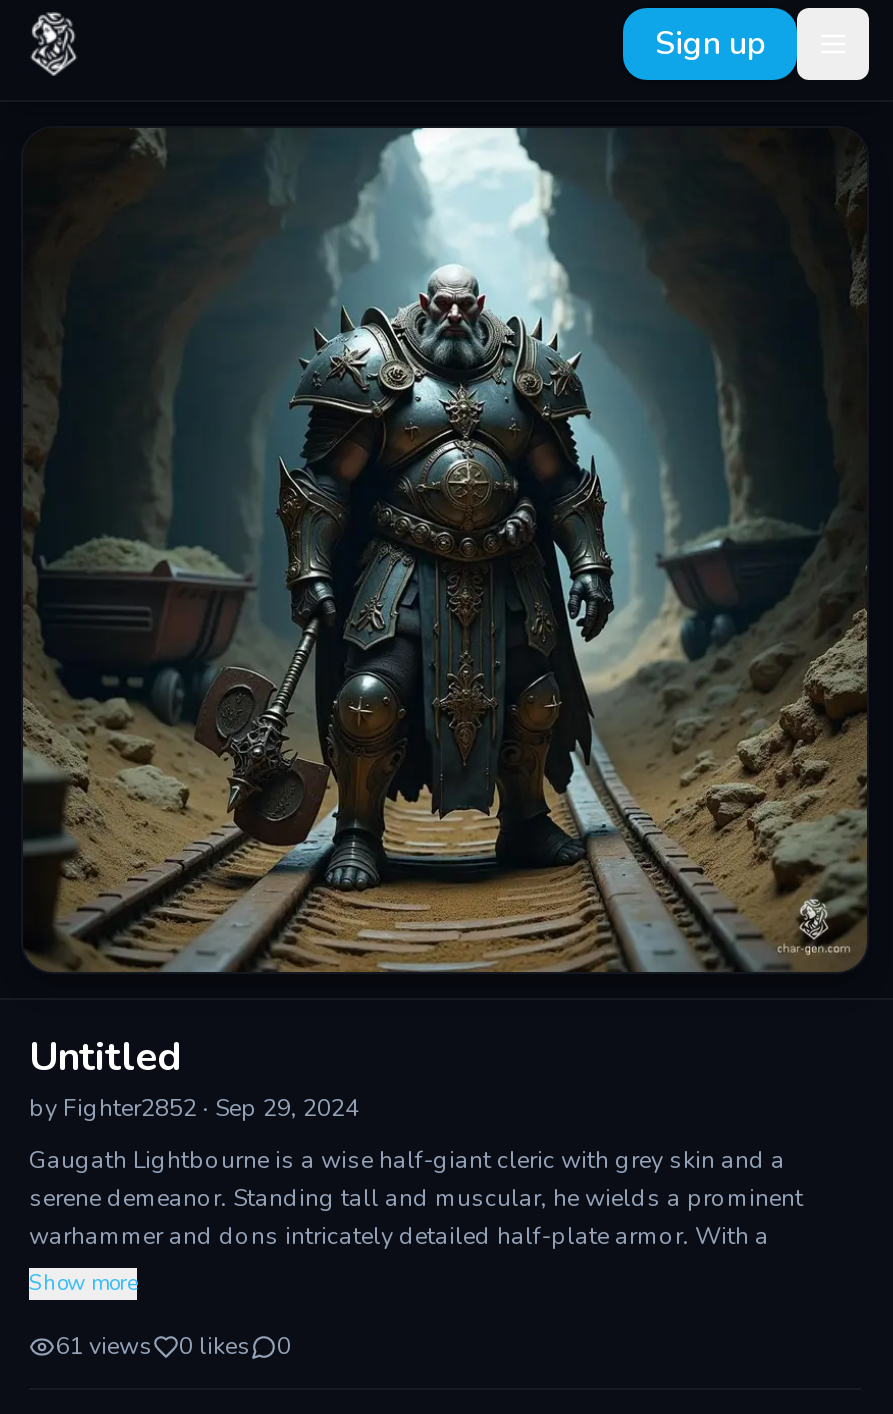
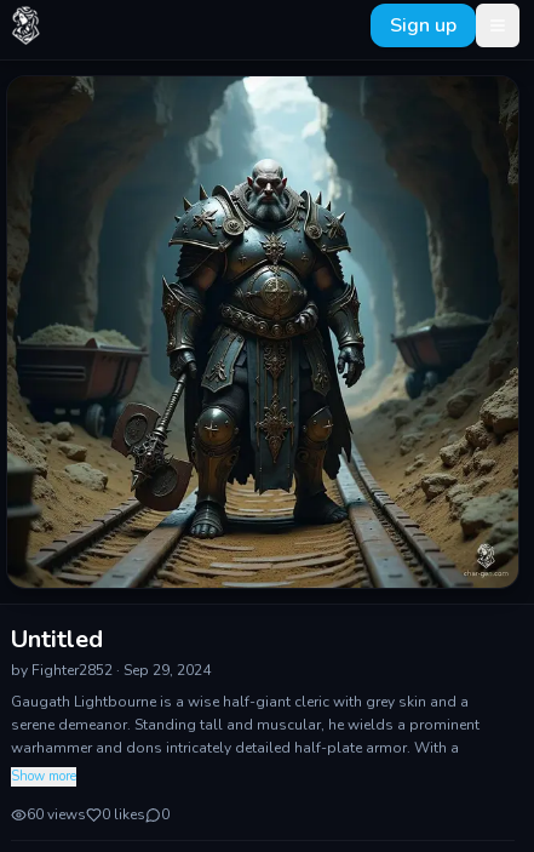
- 61 views 0 likes 0
+ 60 views 0 likes 0
